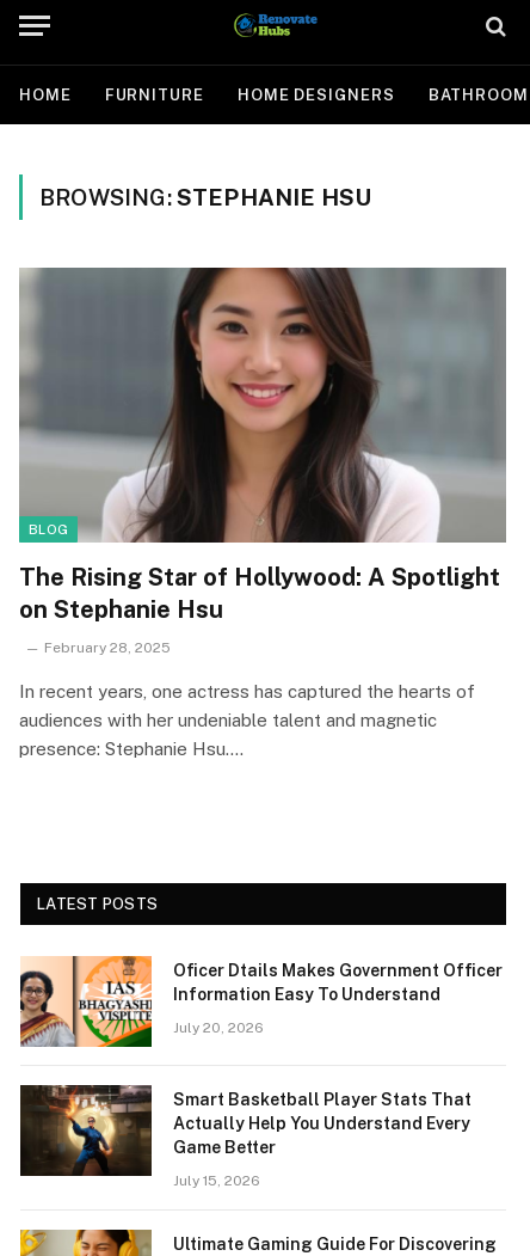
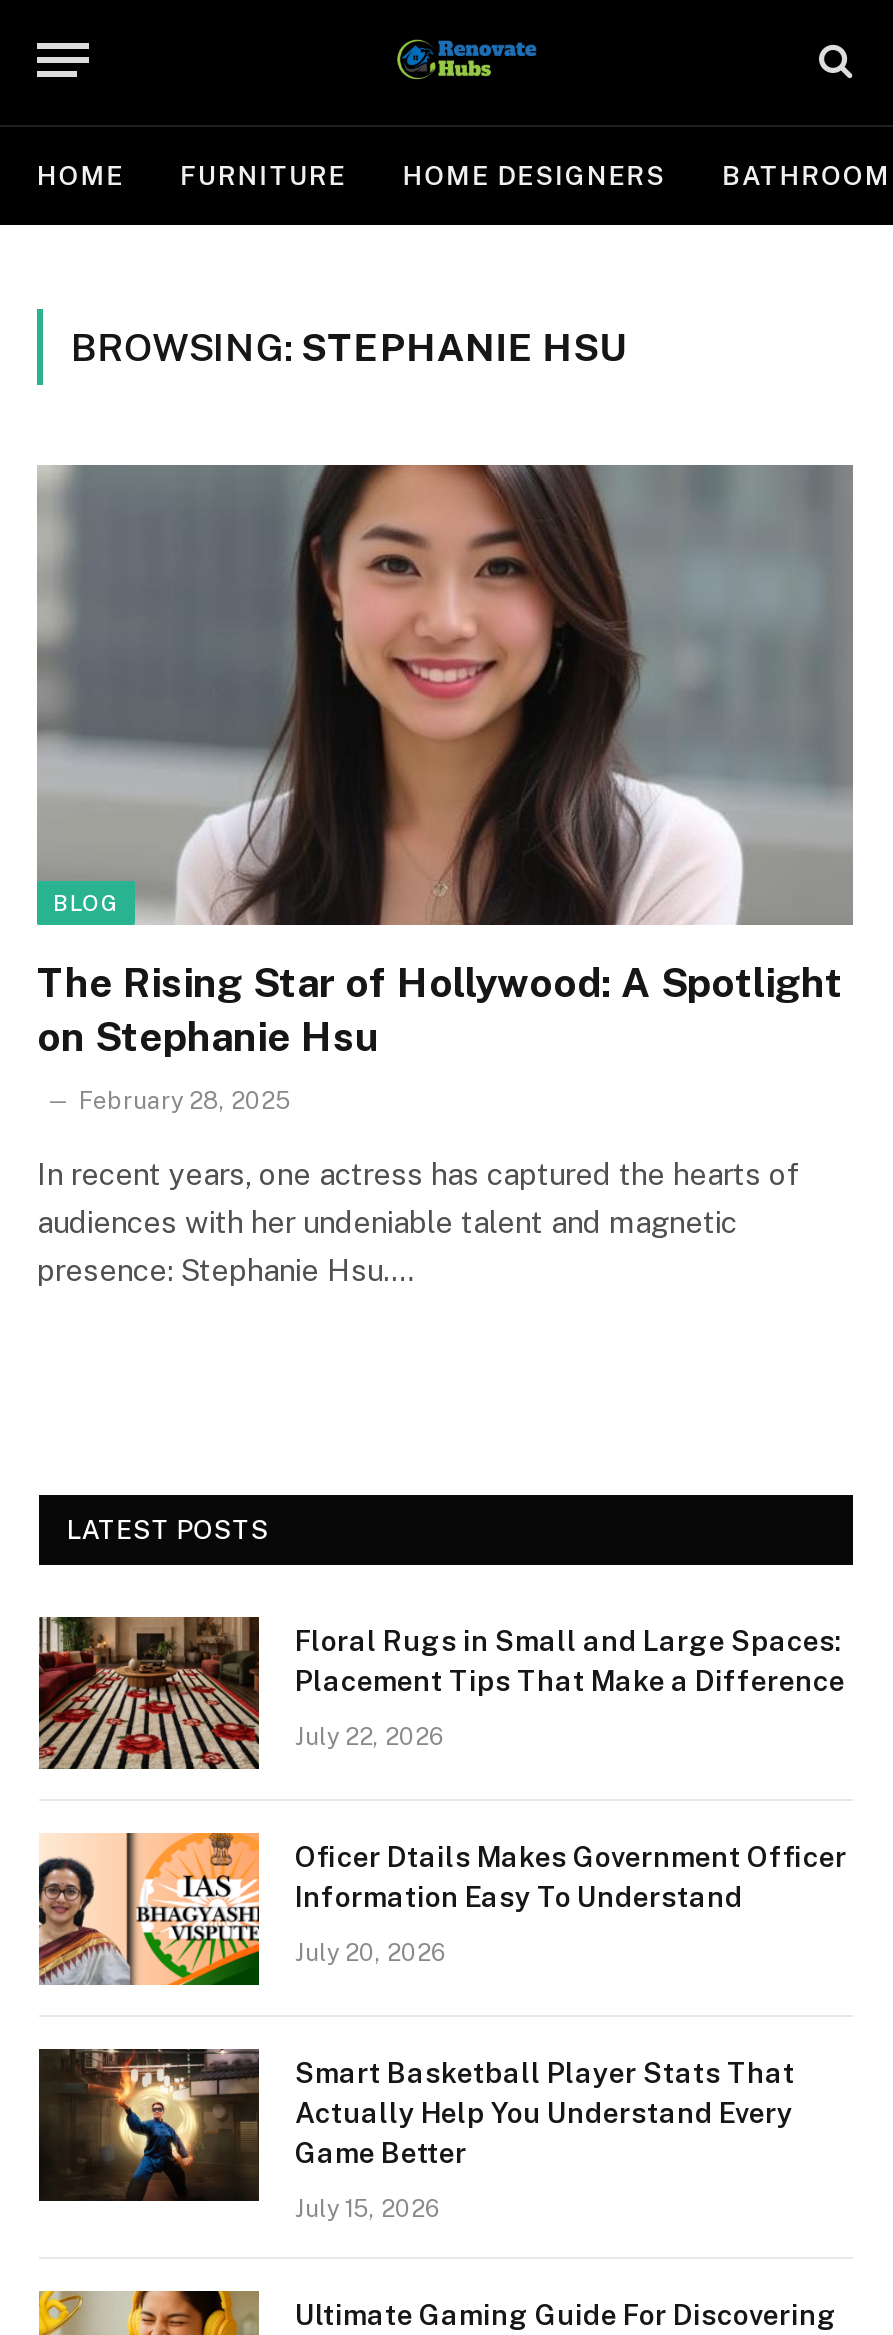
+ [image]
+ Floral Rugs in Small and Large Spaces:
+ Placement Tips That Make a Difference
+ July 22, 2026
